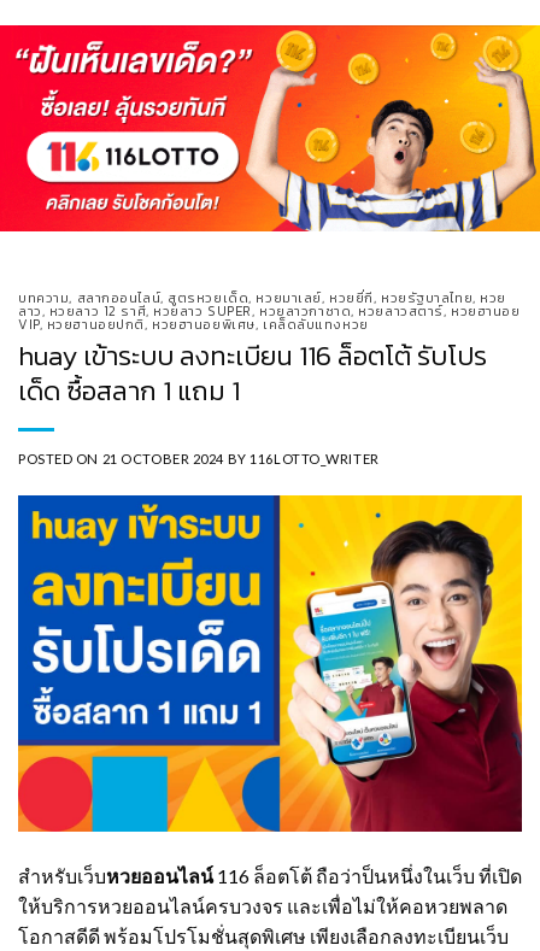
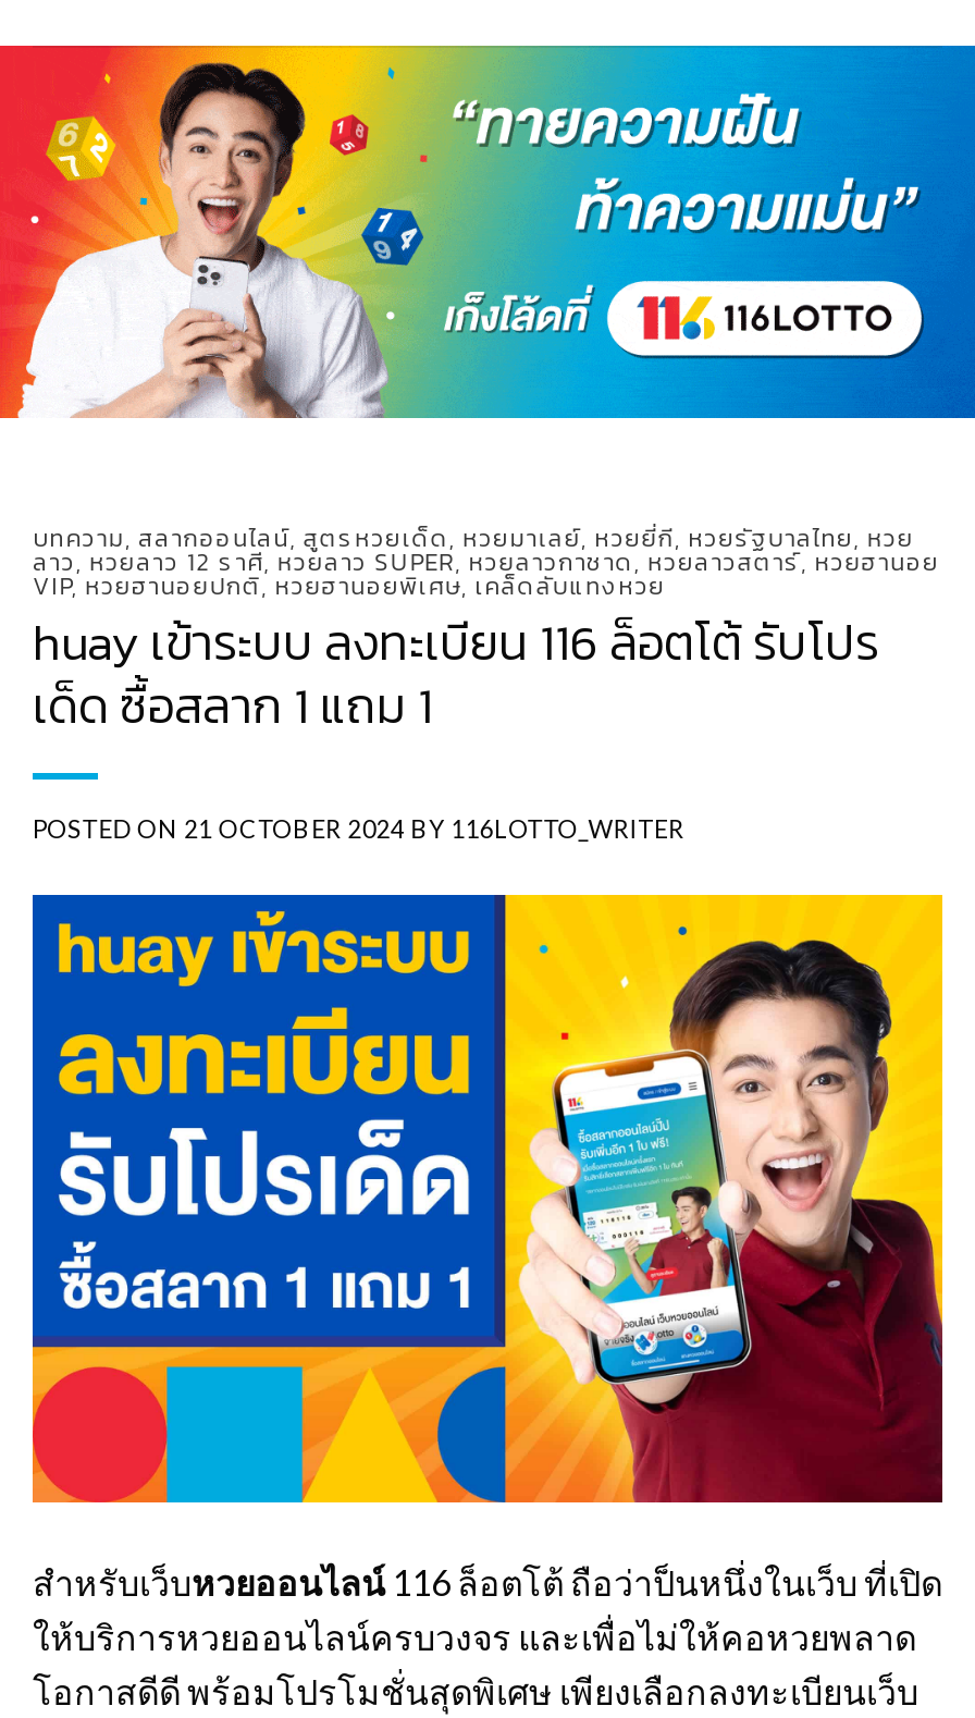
- [image]
+ [image]
